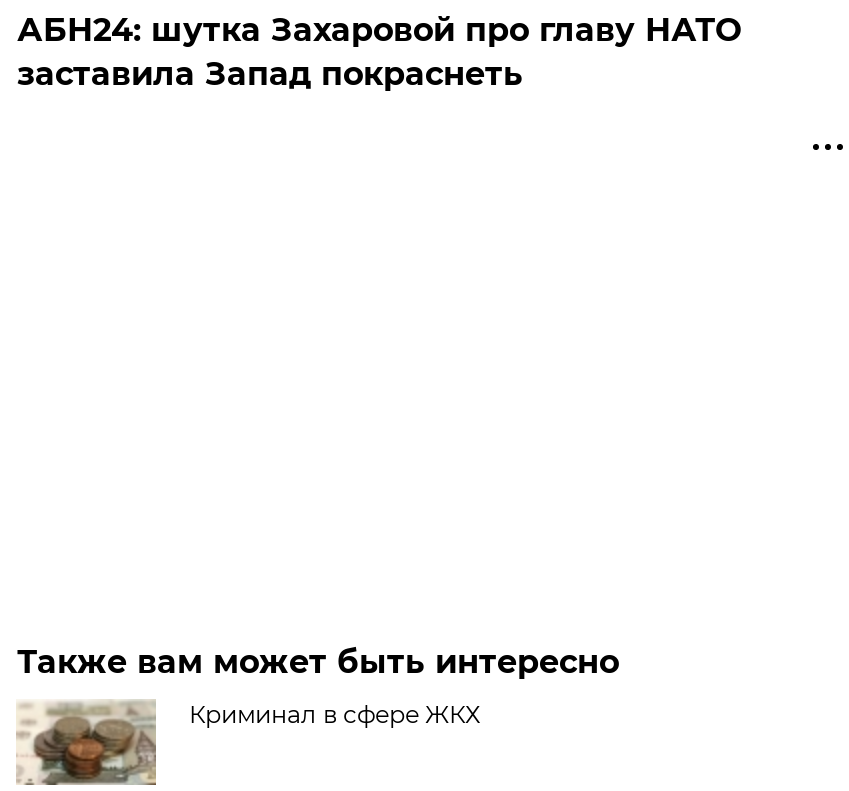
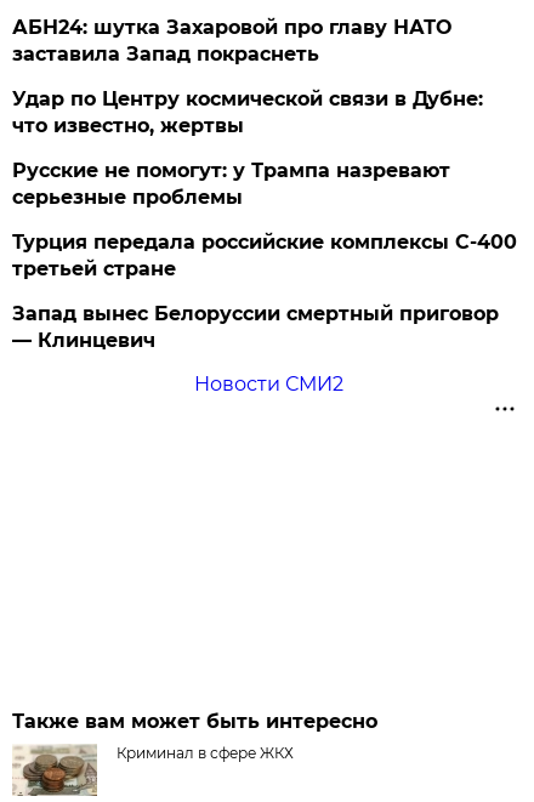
+ Удар по Центру космической связи в Дубне:
+ что известно, жертвы
+ Русские не помогут: у Трампа назревают
+ серьезные проблемы
+ Турция передала российские комплексы С-400
+ третьей стране
+ Запад вынес Белоруссии смертный приговор
+ — Клинцевич
+ Новости СМИ2
